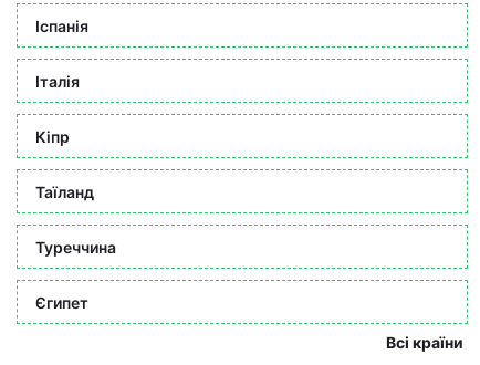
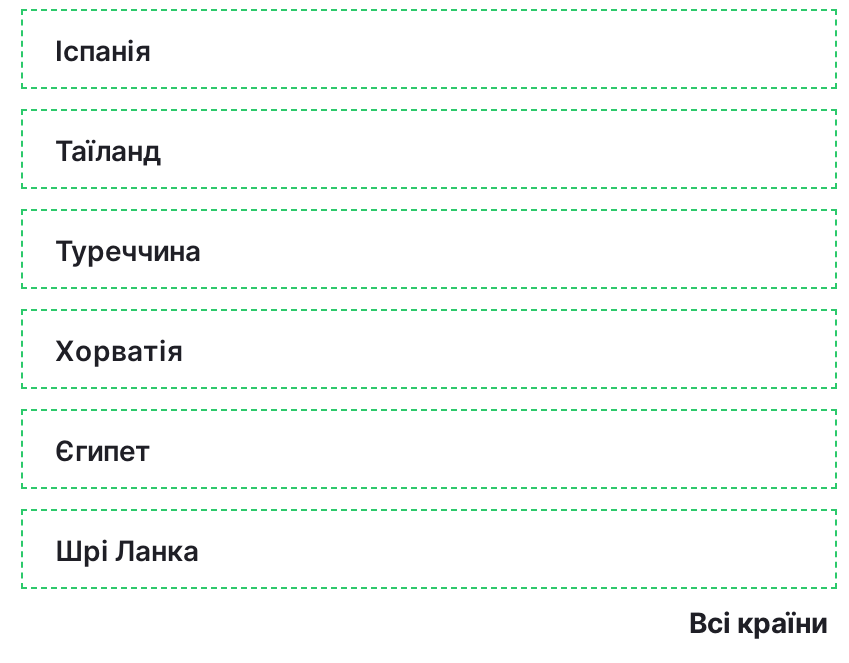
- Італія
- Кіпр

moved up: Таїланд | Туреччина

+ Хорватія

moved up: Єгипет

+ Шрі Ланка
